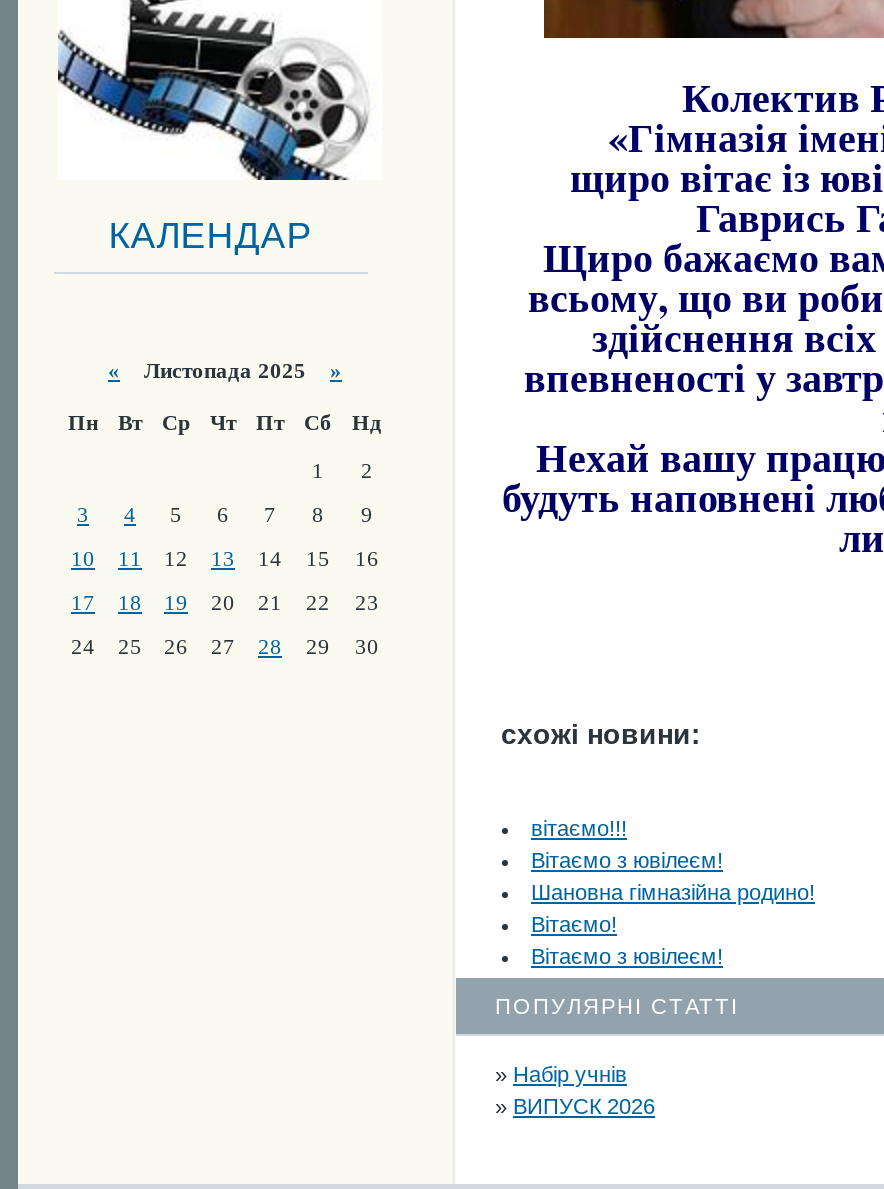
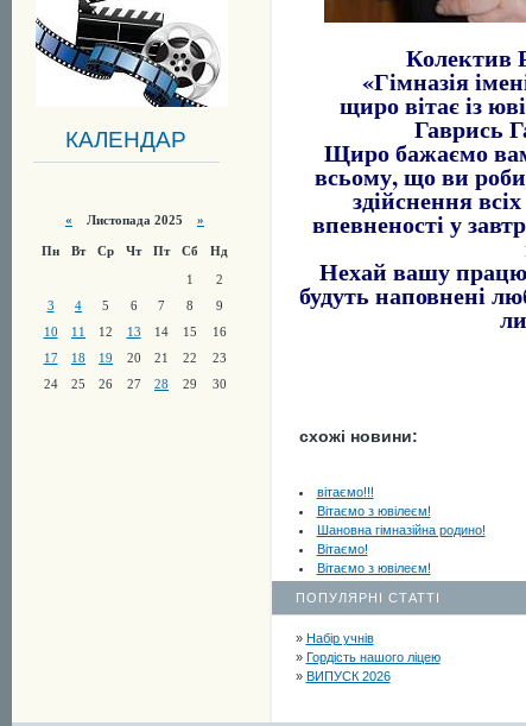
+ » Гордість нашого ліцею
